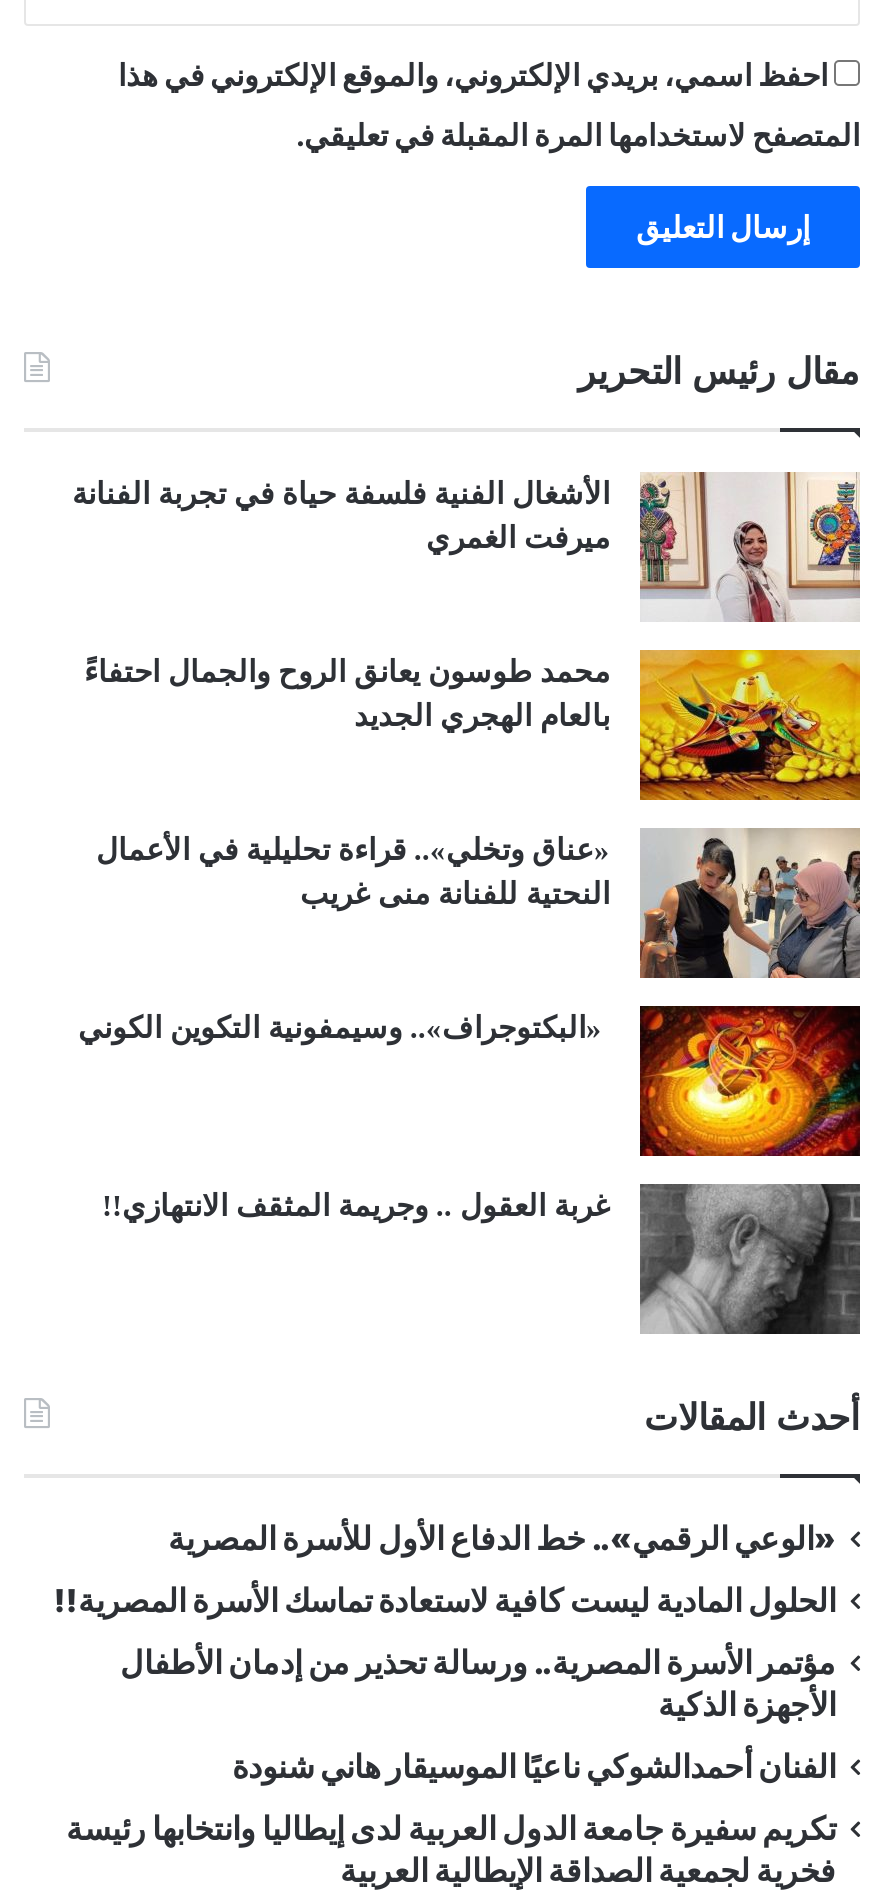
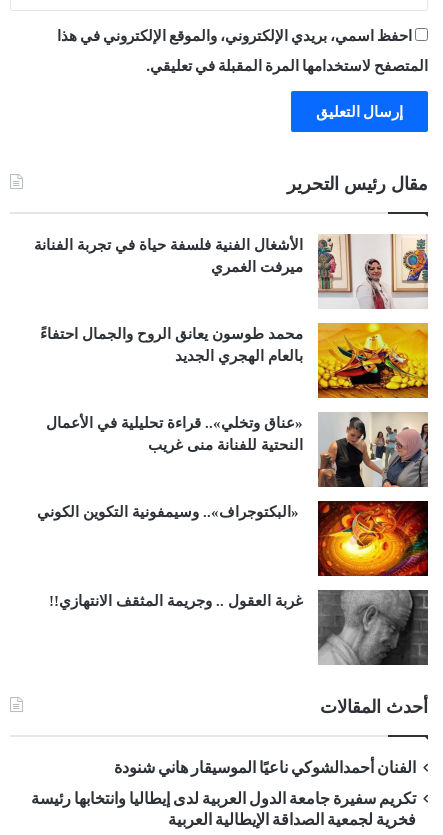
- «الوعي الرقمي».. خط الدفاع الأول للأسرة المصرية
- الحلول المادية ليست كافية لاستعادة تماسك الأسرة المصرية!!
- مؤتمر الأسرة المصرية.. ورسالة تحذير من إدمان الأطفال
- الأجهزة الذكية
